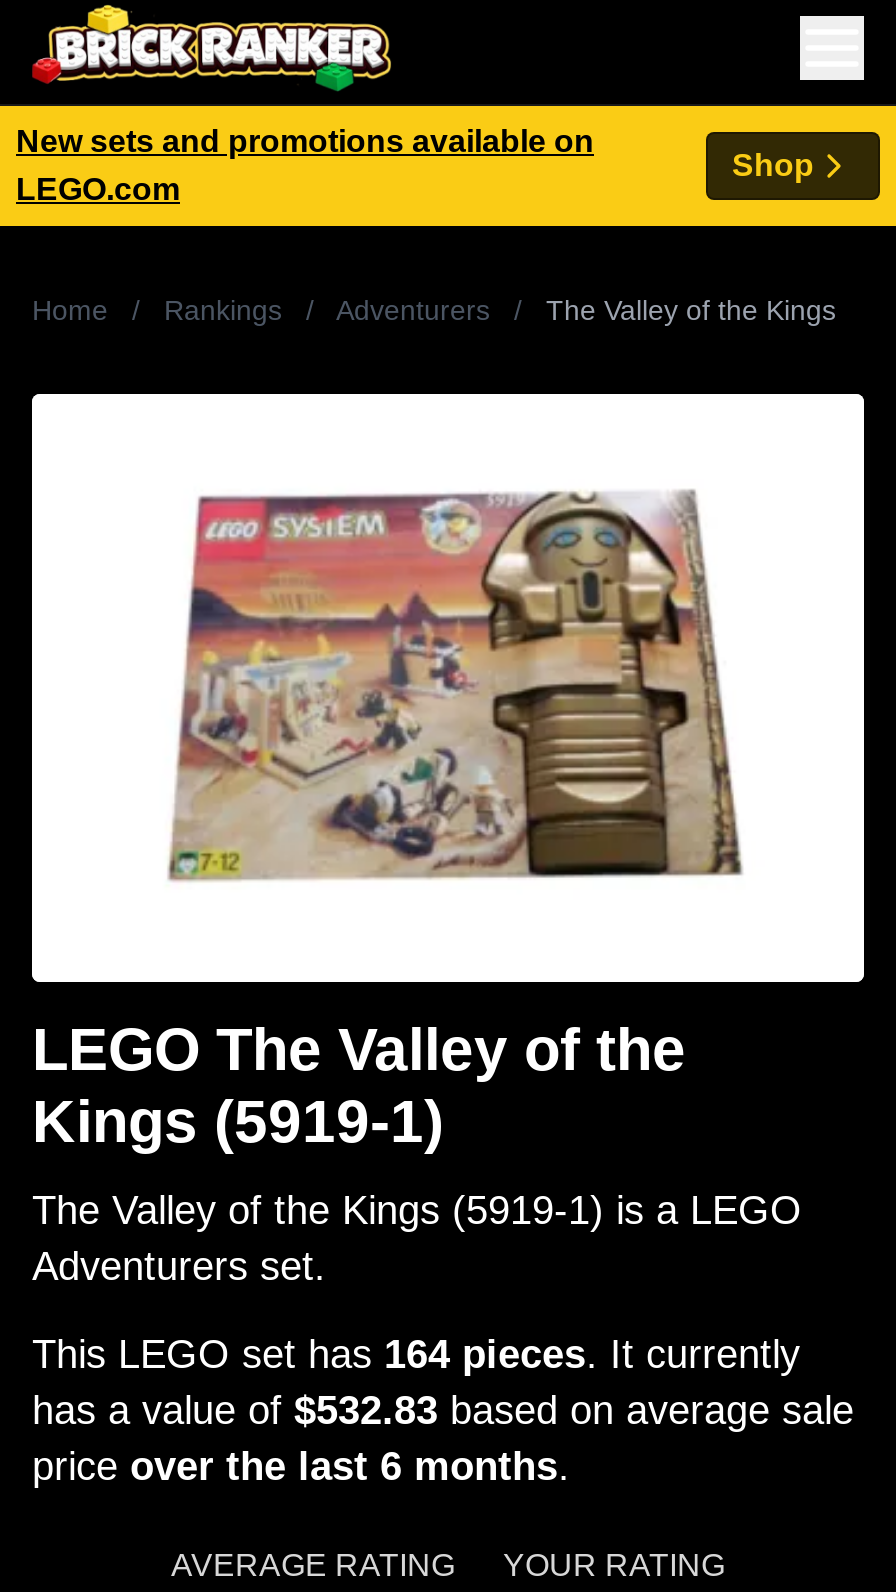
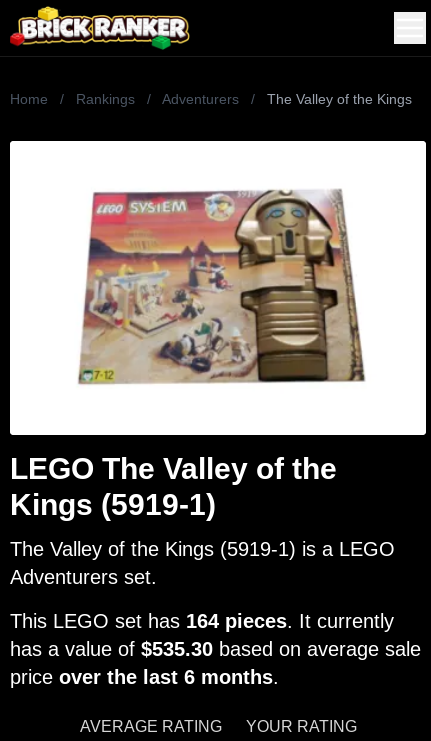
- [image]
- New sets and promotions available on
- LEGO.com

- Shop

- has a value of $532.83 based on average sale
+ has a value of $535.30 based on average sale
